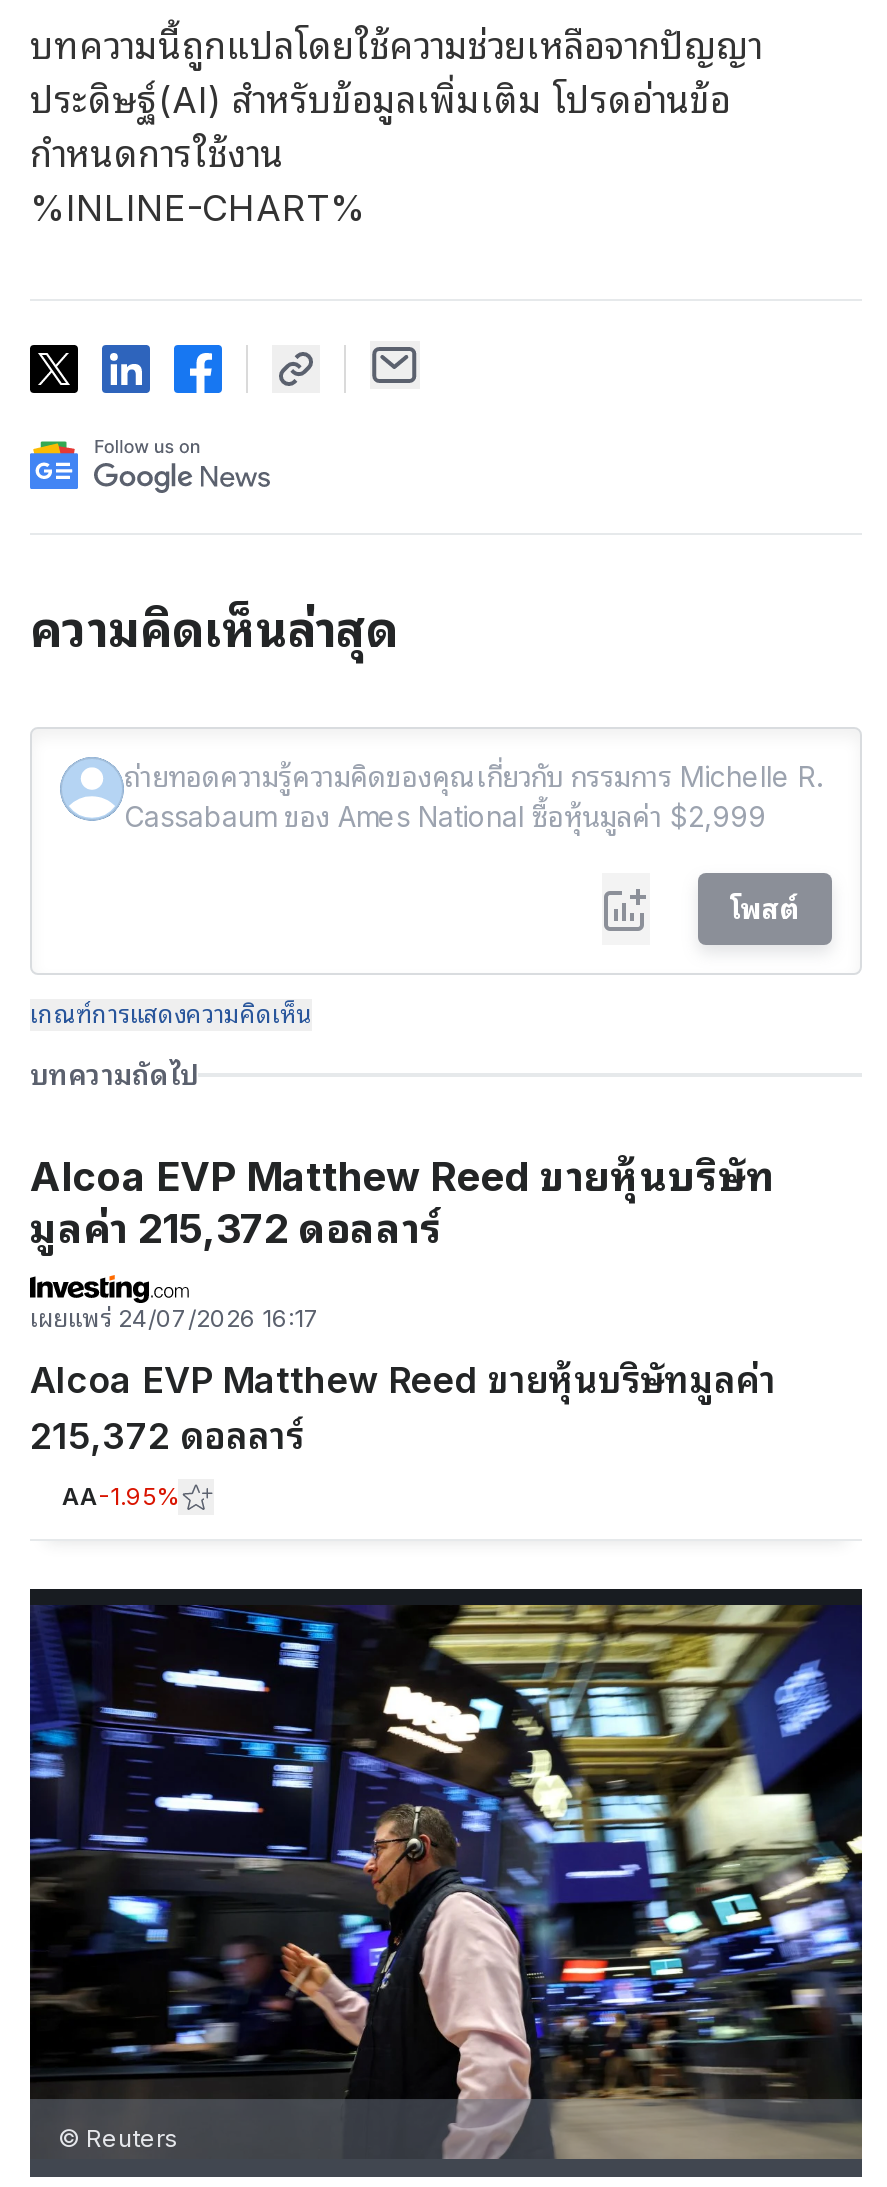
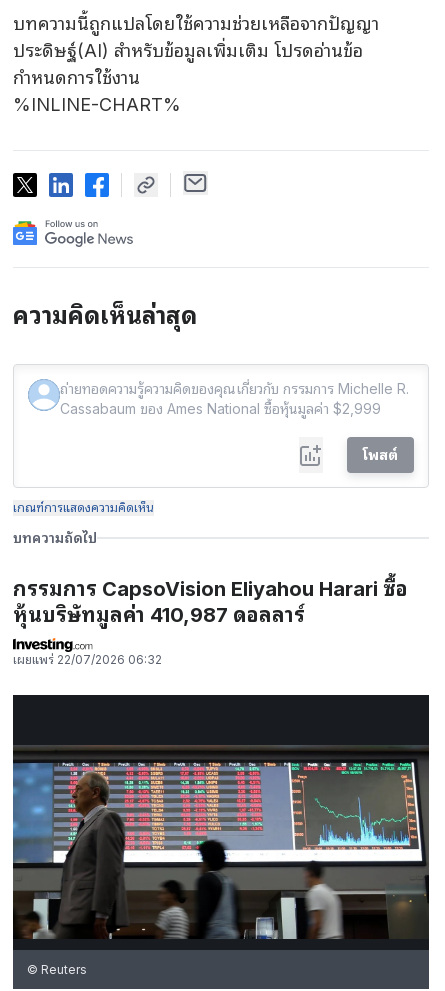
- Alcoa EVP Matthew Reed ขายหุ้นบริษัท
- มูลค่า 215,372 ดอลลาร์
- เผยแพร่ 24/07/2026 16:17
- Alcoa EVP Matthew Reed ขายหุ้นบริษัทมูลค่า
- 215,372 ดอลลาร์
- AA-1.95%
+ กรรมการ CapsoVision Eliyahou Harari ซื้อ
+ หุ้นบริษัทมูลค่า 410,987 ดอลลาร์
+ เผยแพร่ 22/07/2026 06:32

- [image]
+ [image]
